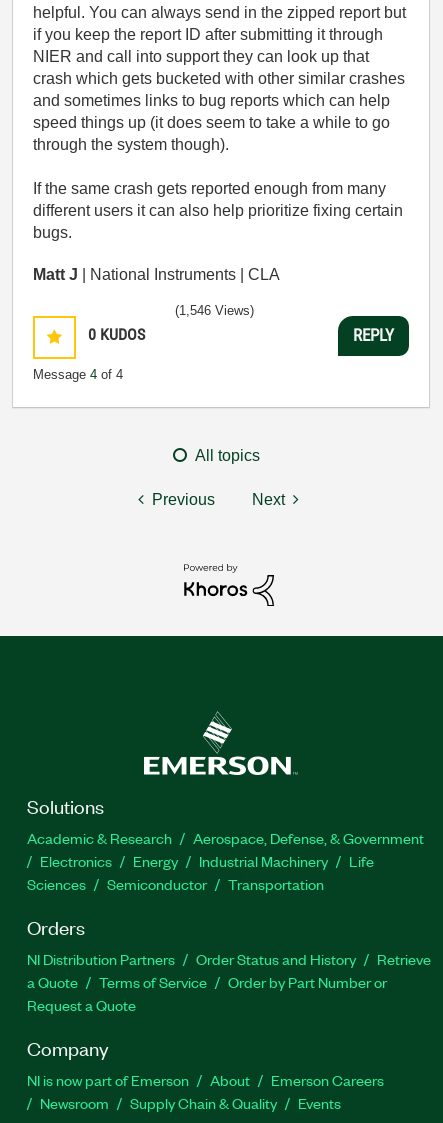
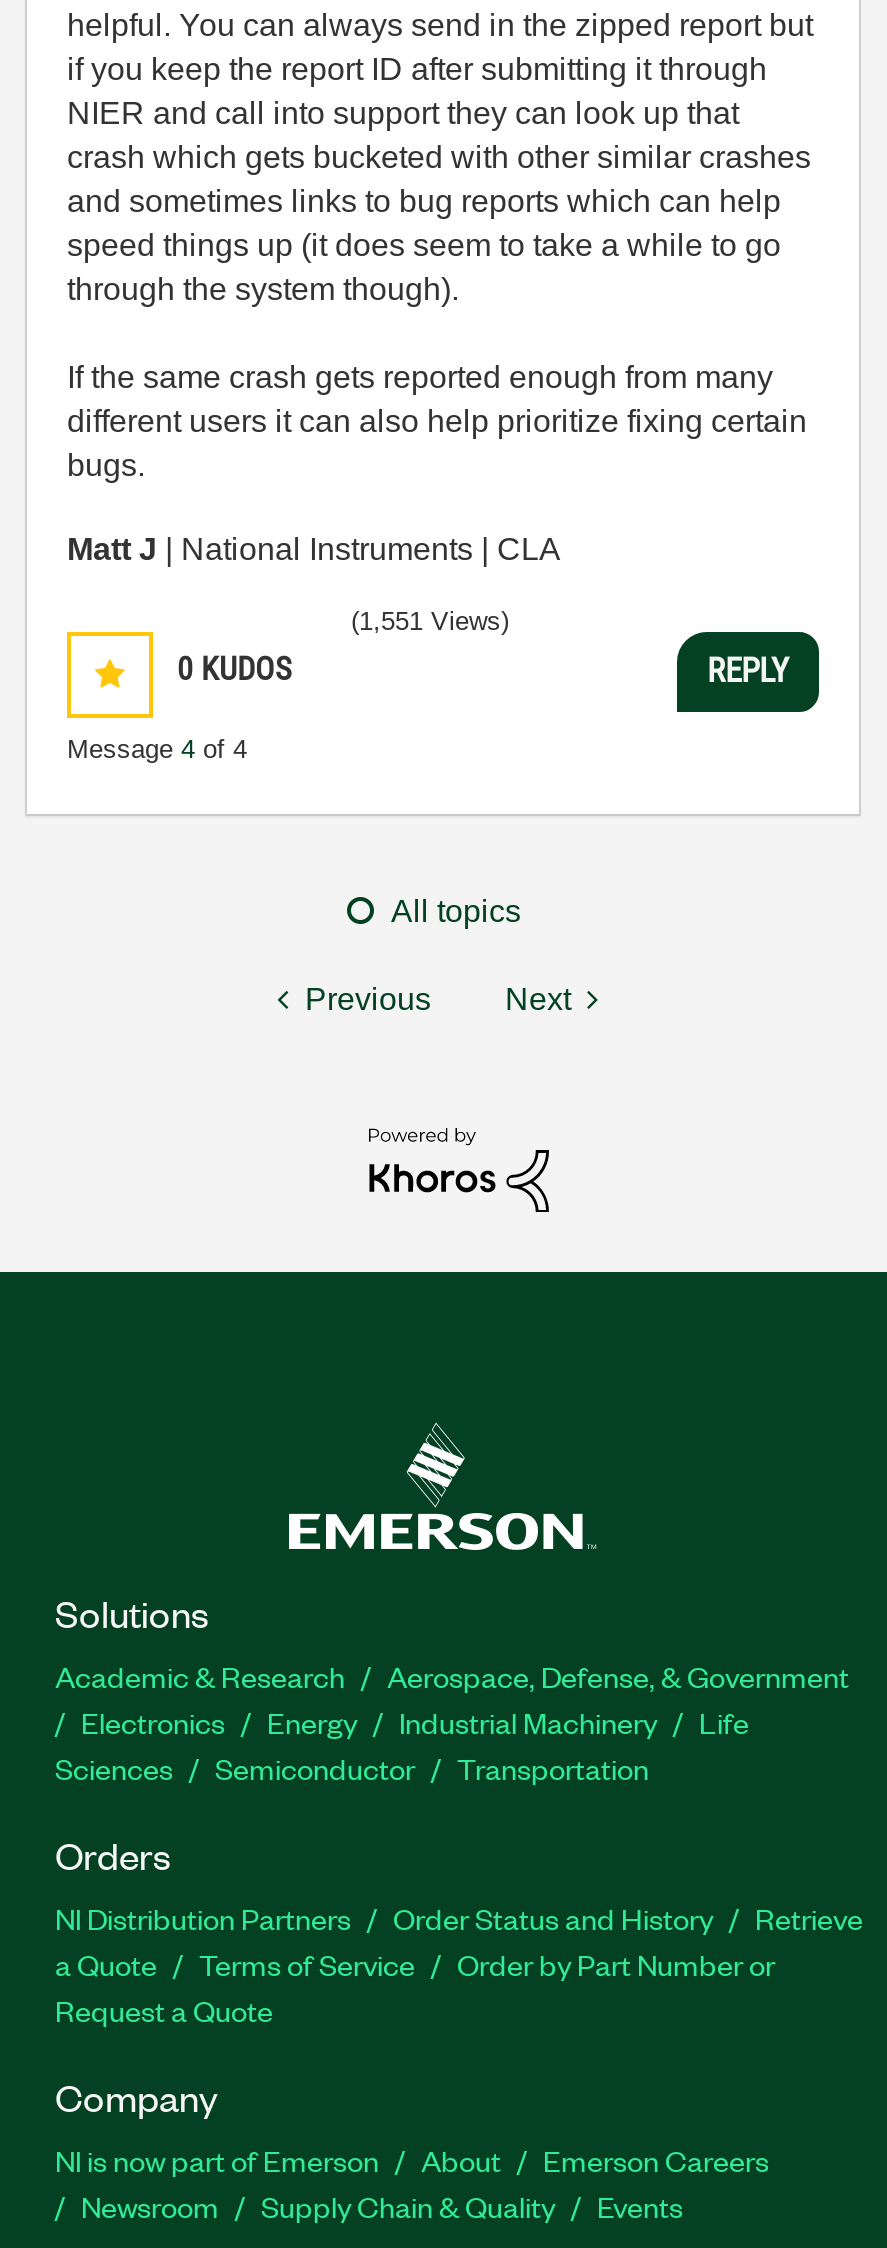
- (1,546 Views)
+ (1,551 Views)
